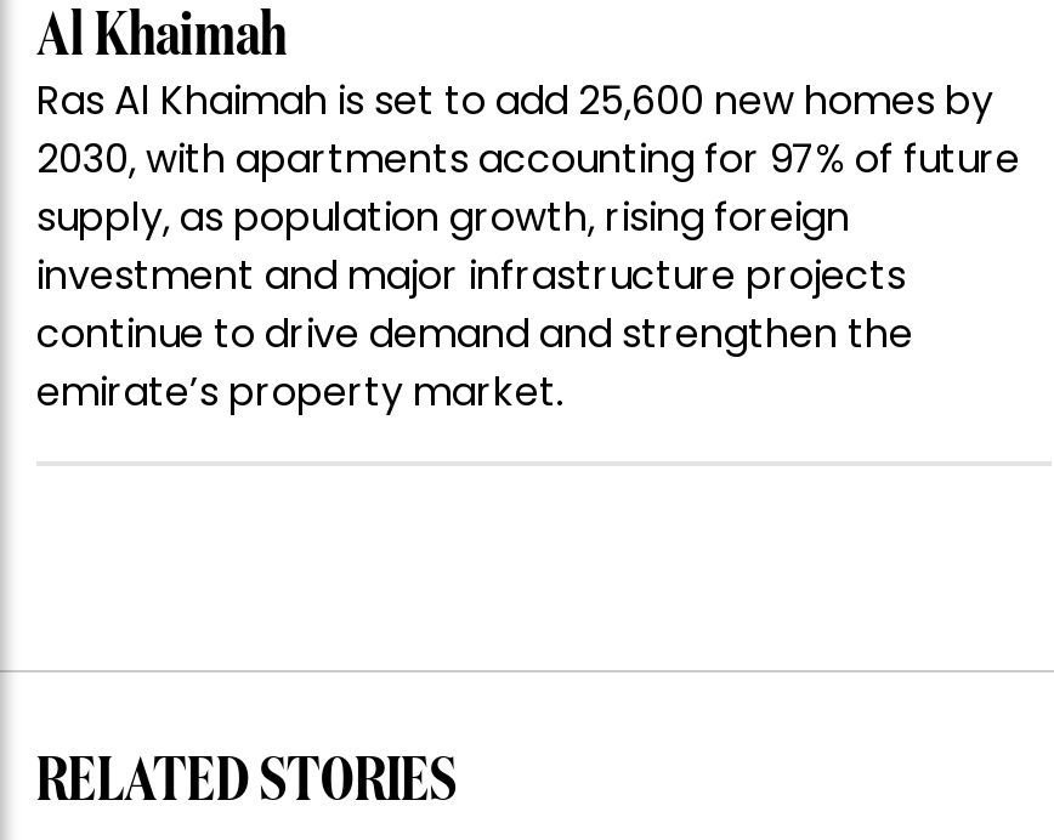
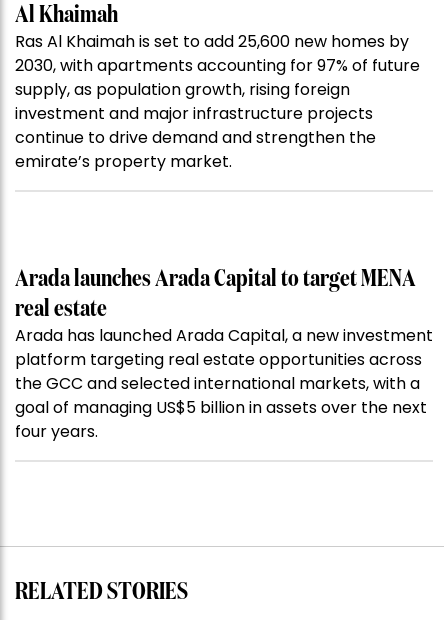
+ Arada launches Arada Capital to target MENA
+ real estate
+ Arada has launched Arada Capital, a new investment
+ platform targeting real estate opportunities across
+ the GCC and selected international markets, with a
+ goal of managing US$5 billion in assets over the next
+ four years.
